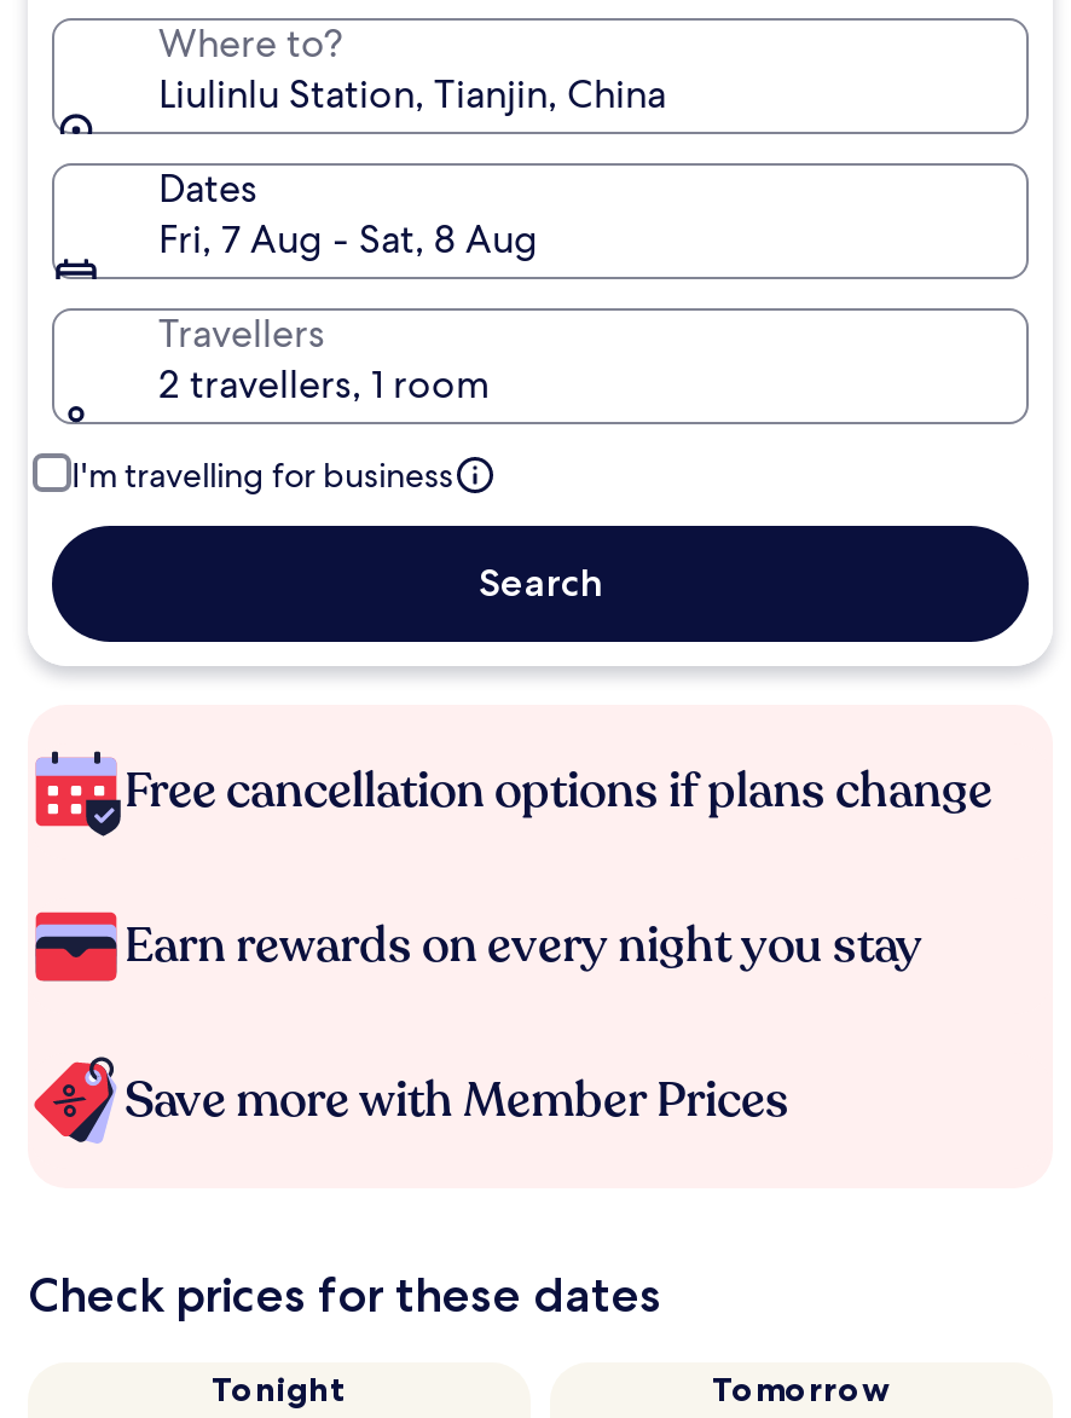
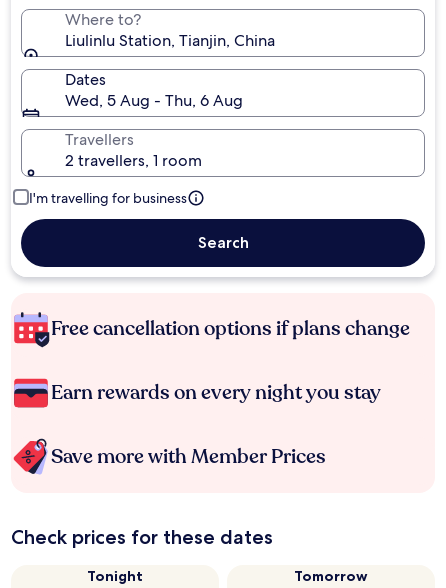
- Fri, 7 Aug - Sat, 8 Aug
+ Wed, 5 Aug - Thu, 6 Aug
